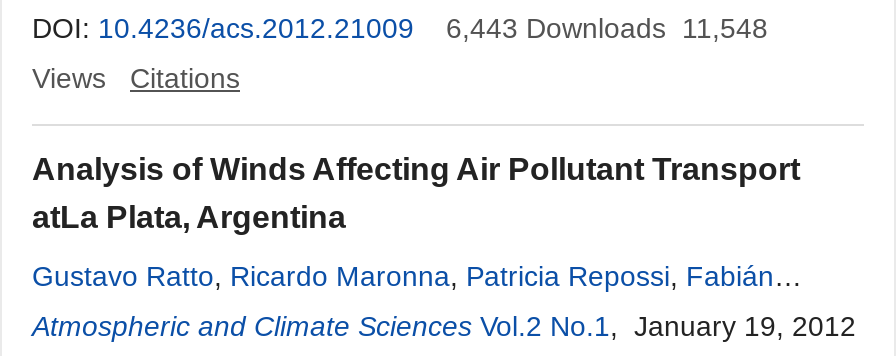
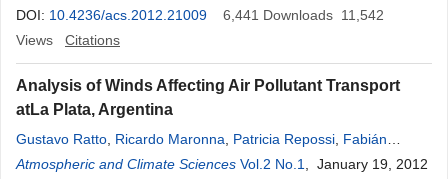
- DOI: 10.4236/acs.2012.21009 6,443 Downloads 11,548
+ DOI: 10.4236/acs.2012.21009 6,441 Downloads 11,542
